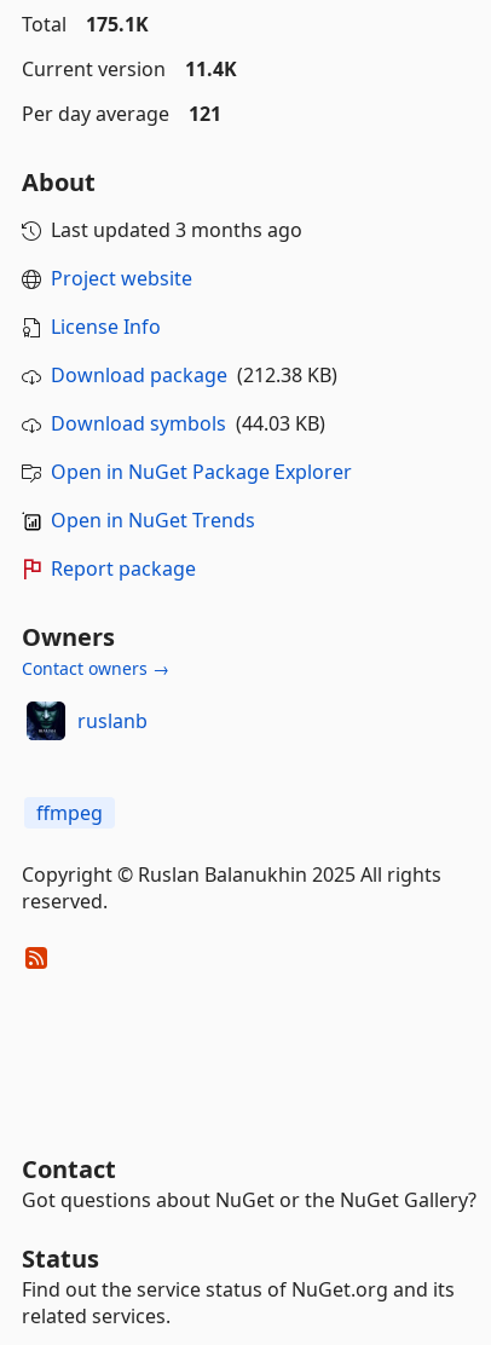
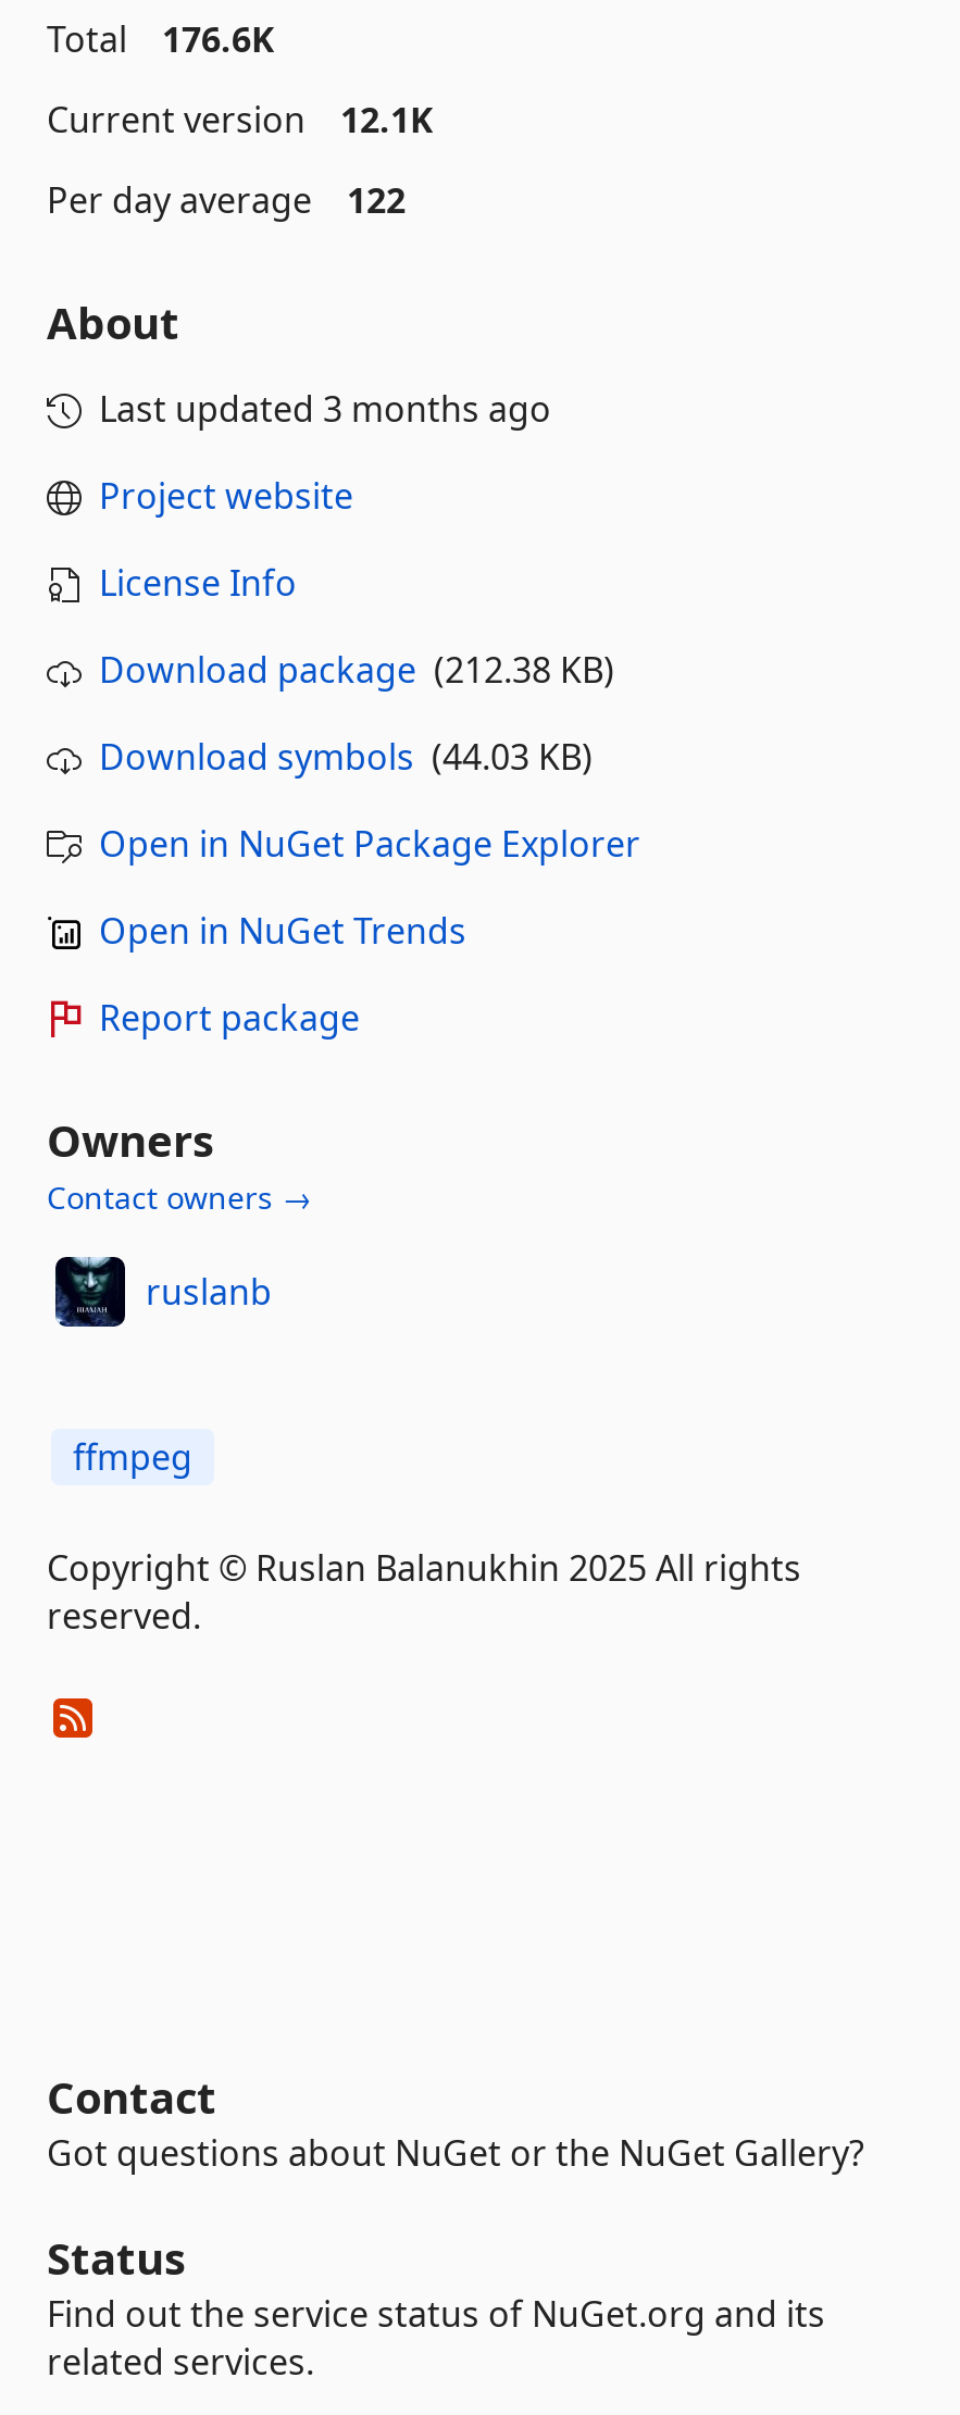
- Total 175.1K
+ Total 176.6K

- Current version 11.4K
+ Current version 12.1K

- Per day average 121
+ Per day average 122
